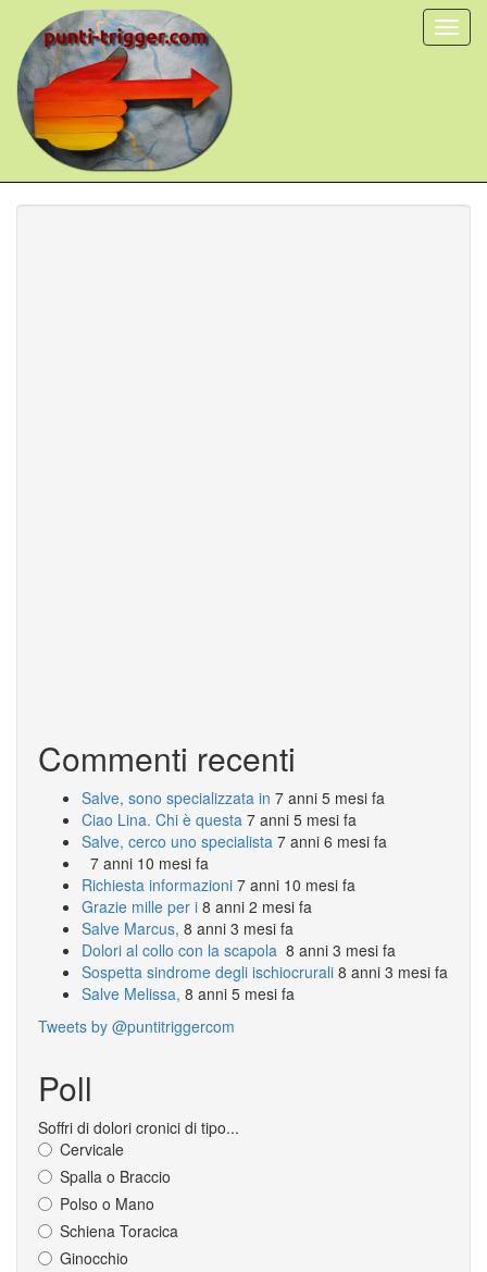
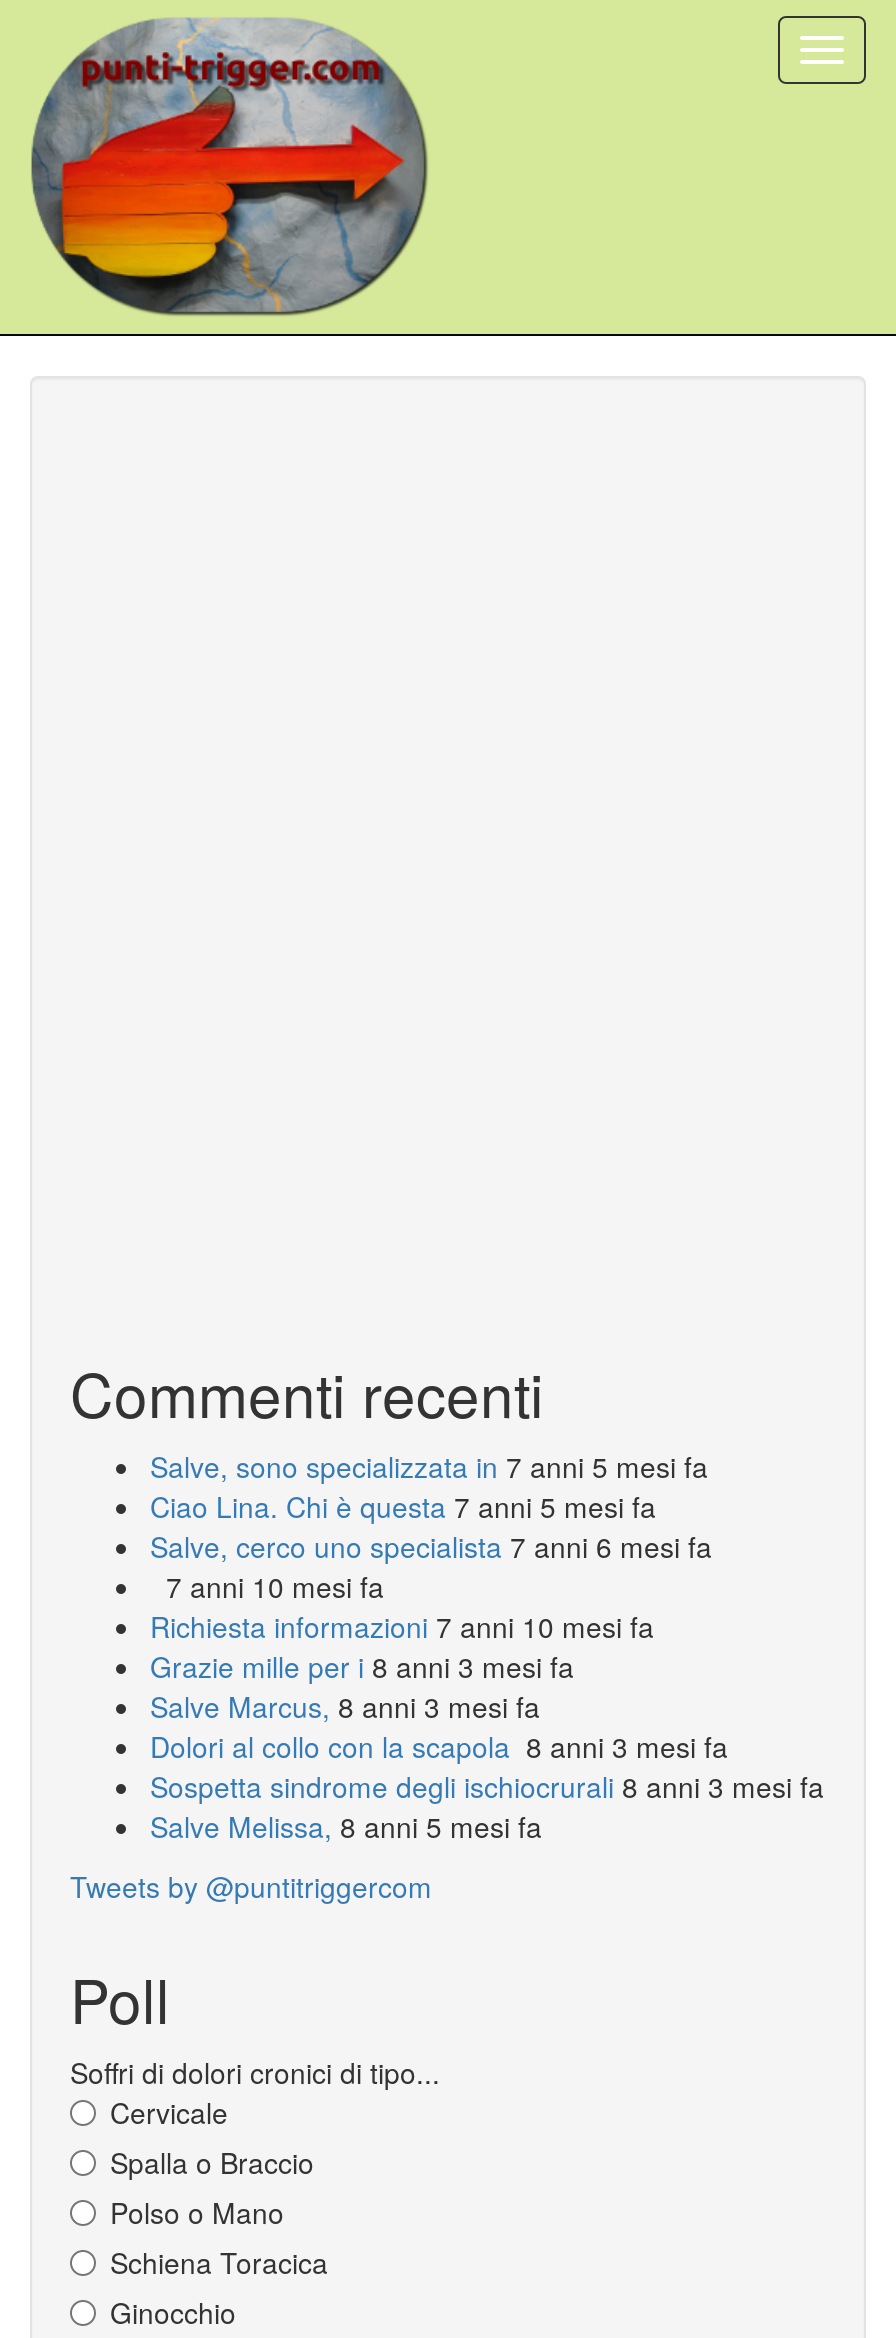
- Grazie mille per i 8 anni 2 mesi fa
+ Grazie mille per i 8 anni 3 mesi fa
